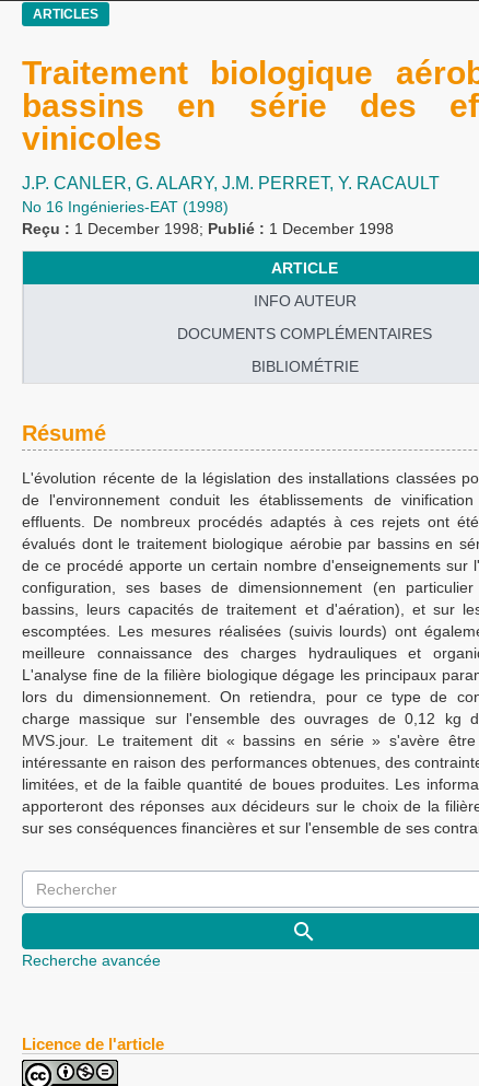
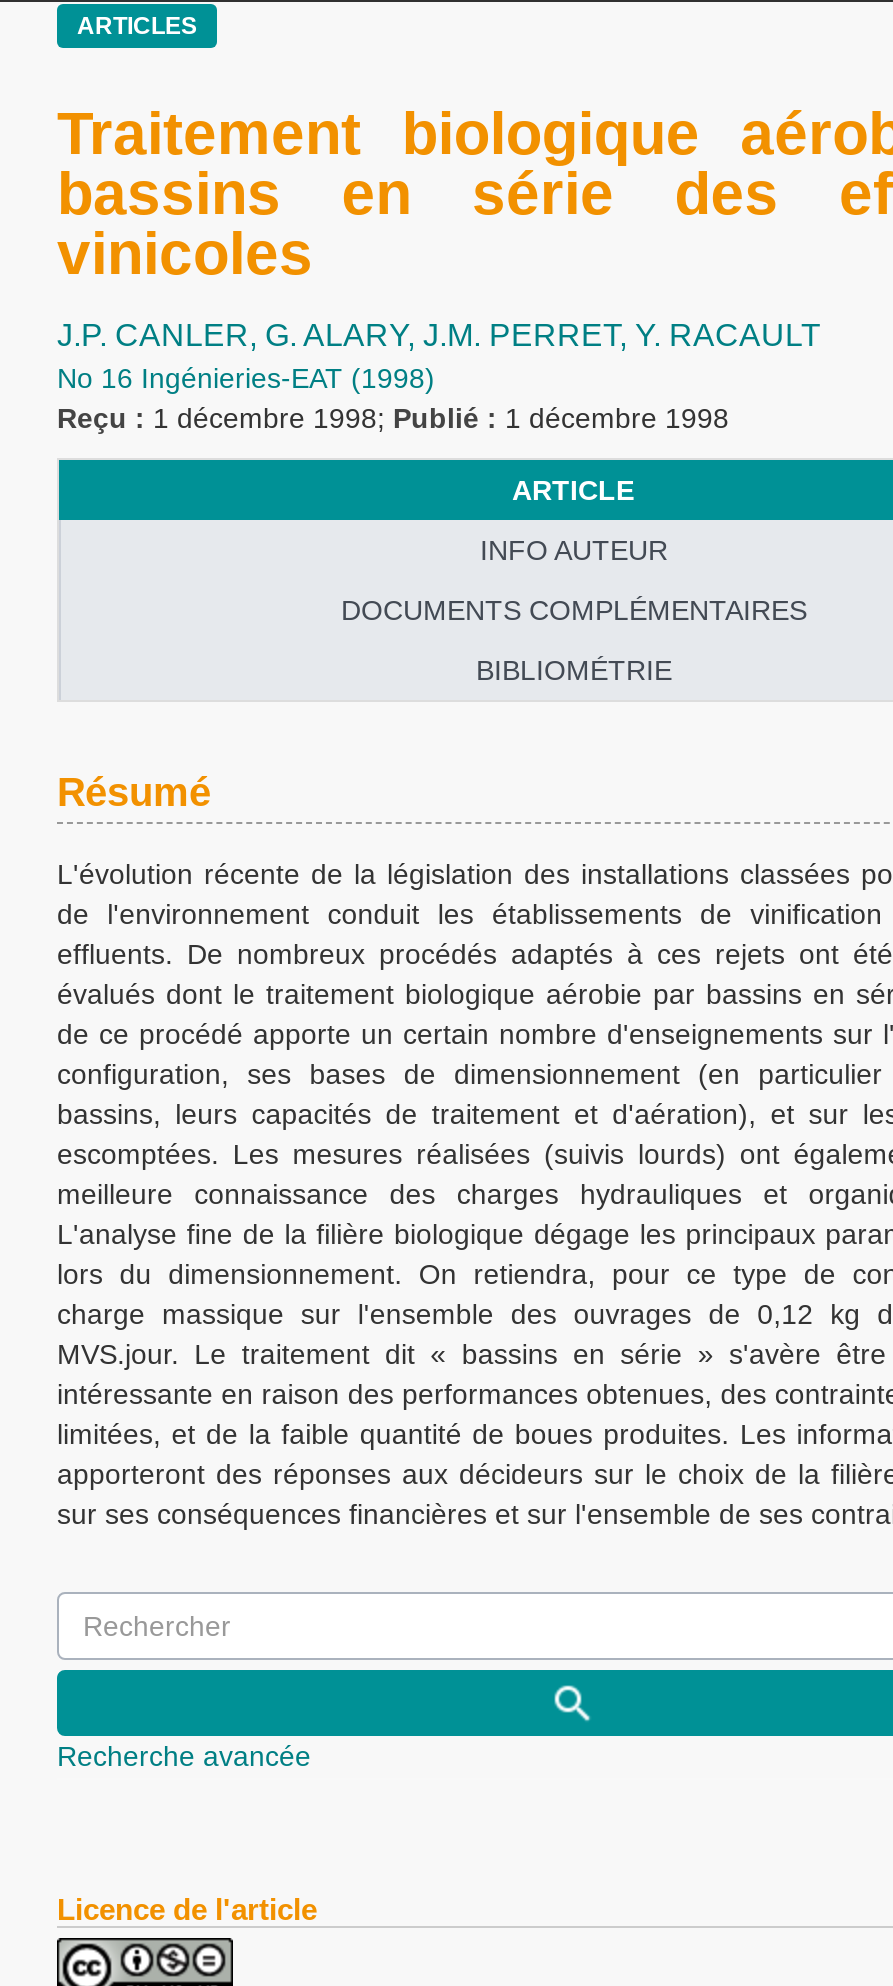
- Reçu : 1 December 1998; Publié : 1 December 1998
+ Reçu : 1 décembre 1998; Publié : 1 décembre 1998
